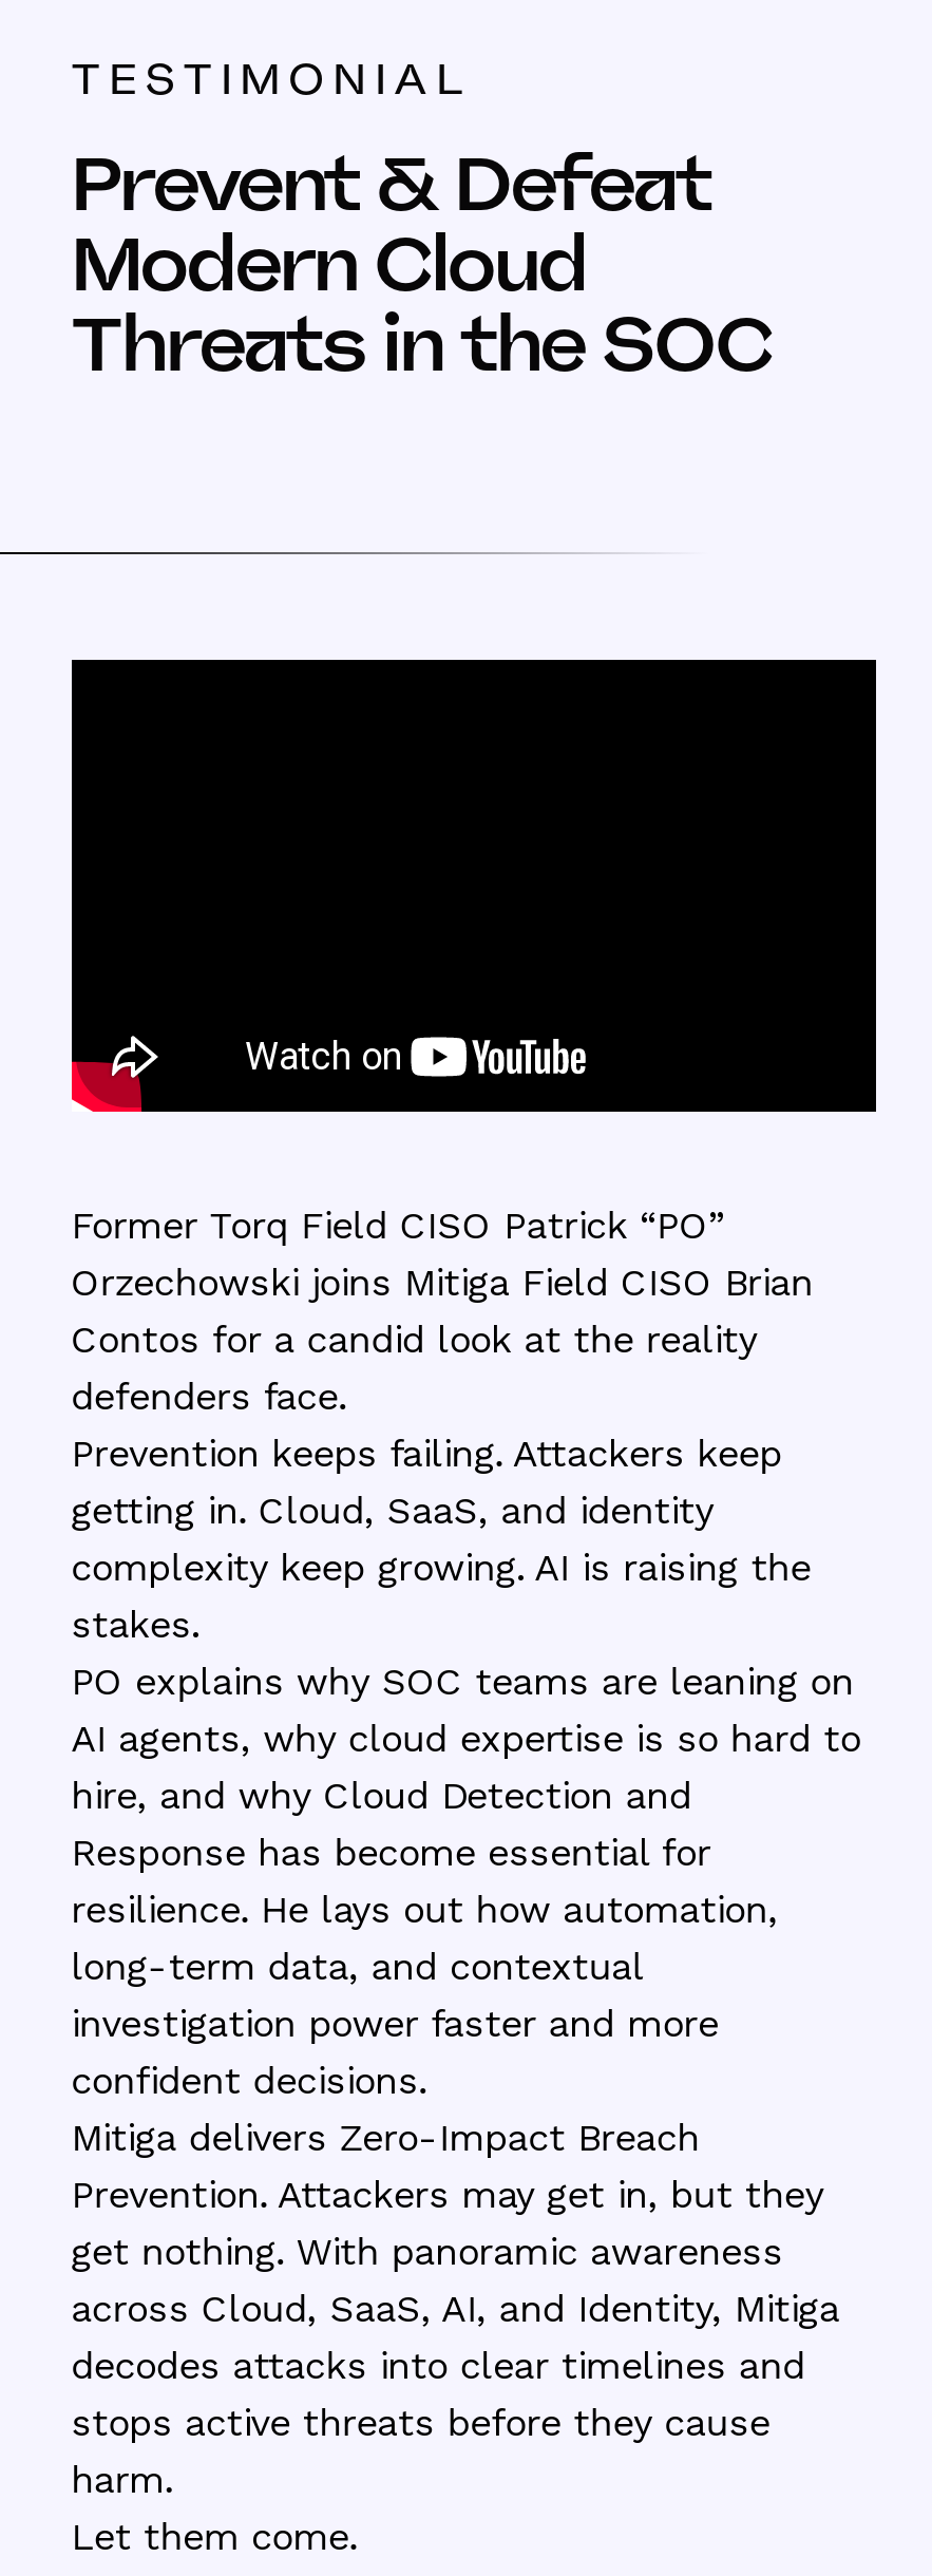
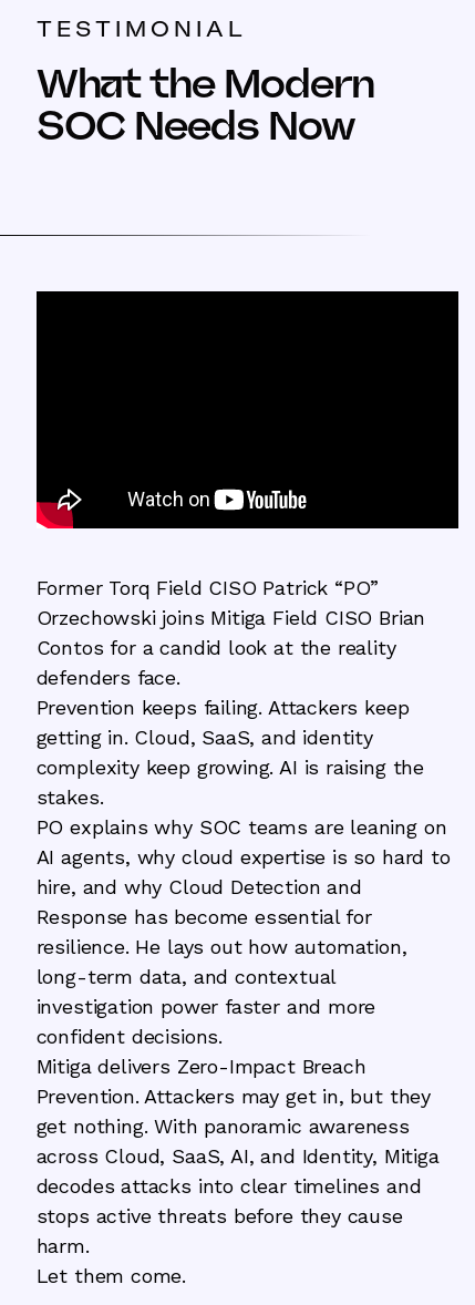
- Prevent & Defeat
- Modern Cloud
- Threats in the SOC
+ What the Modern
+ SOC Needs Now
